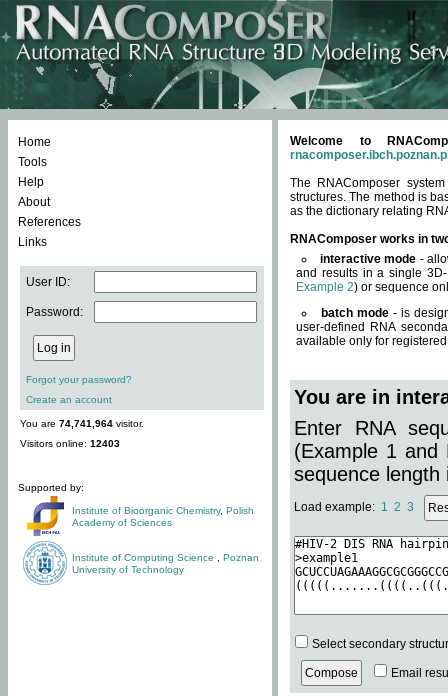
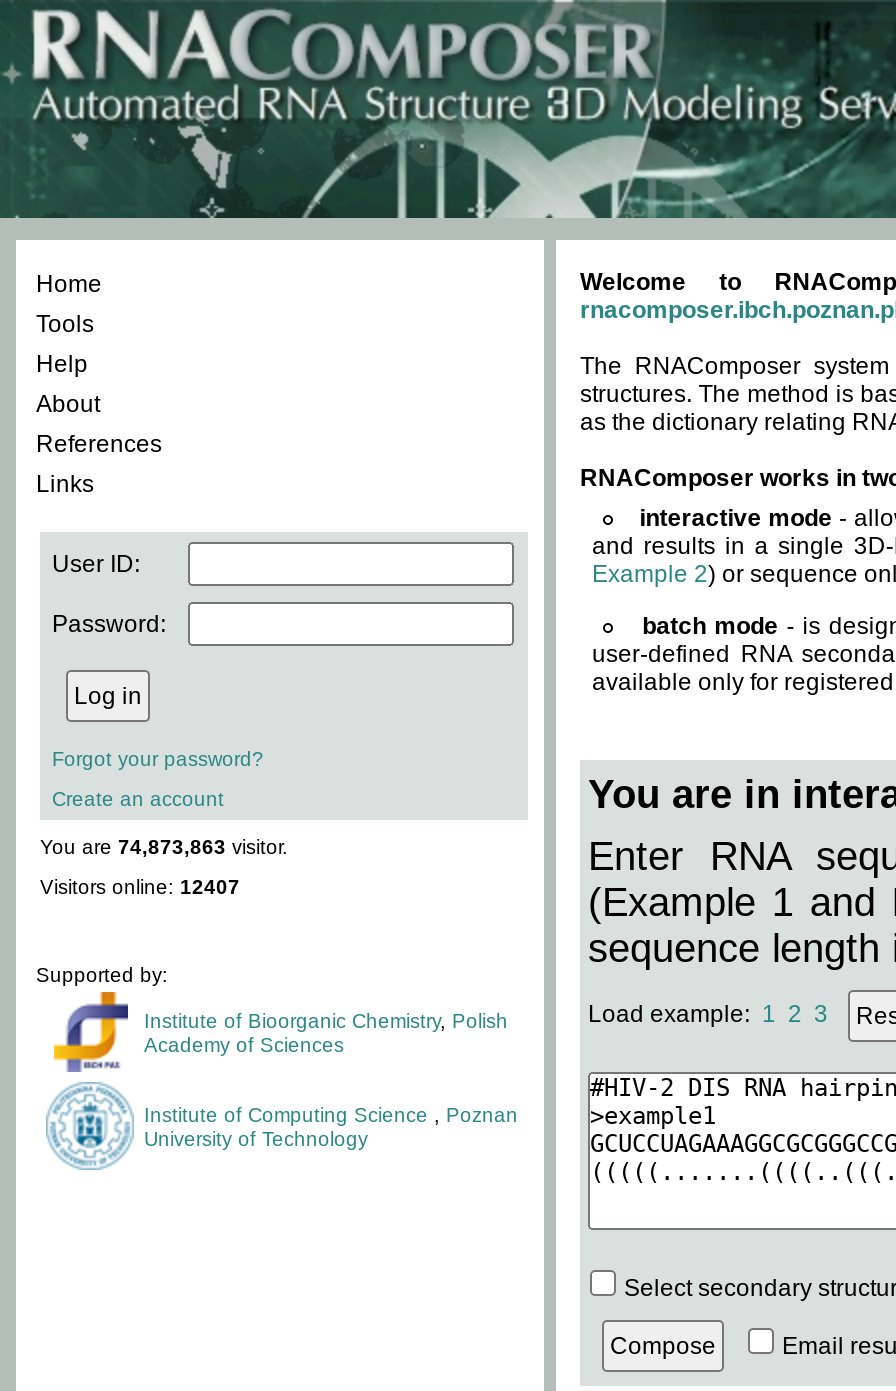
- You are 74,741,964 visitor.
+ You are 74,873,863 visitor.

- Visitors online: 12403
+ Visitors online: 12407
